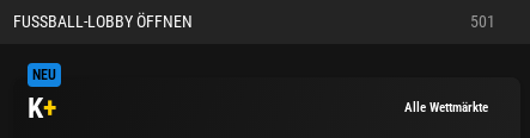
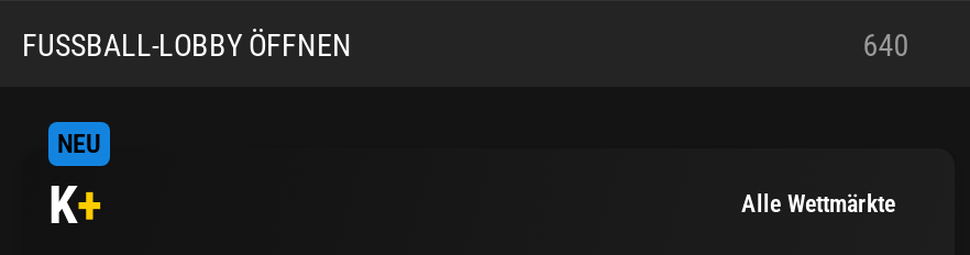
- 501
+ 640
